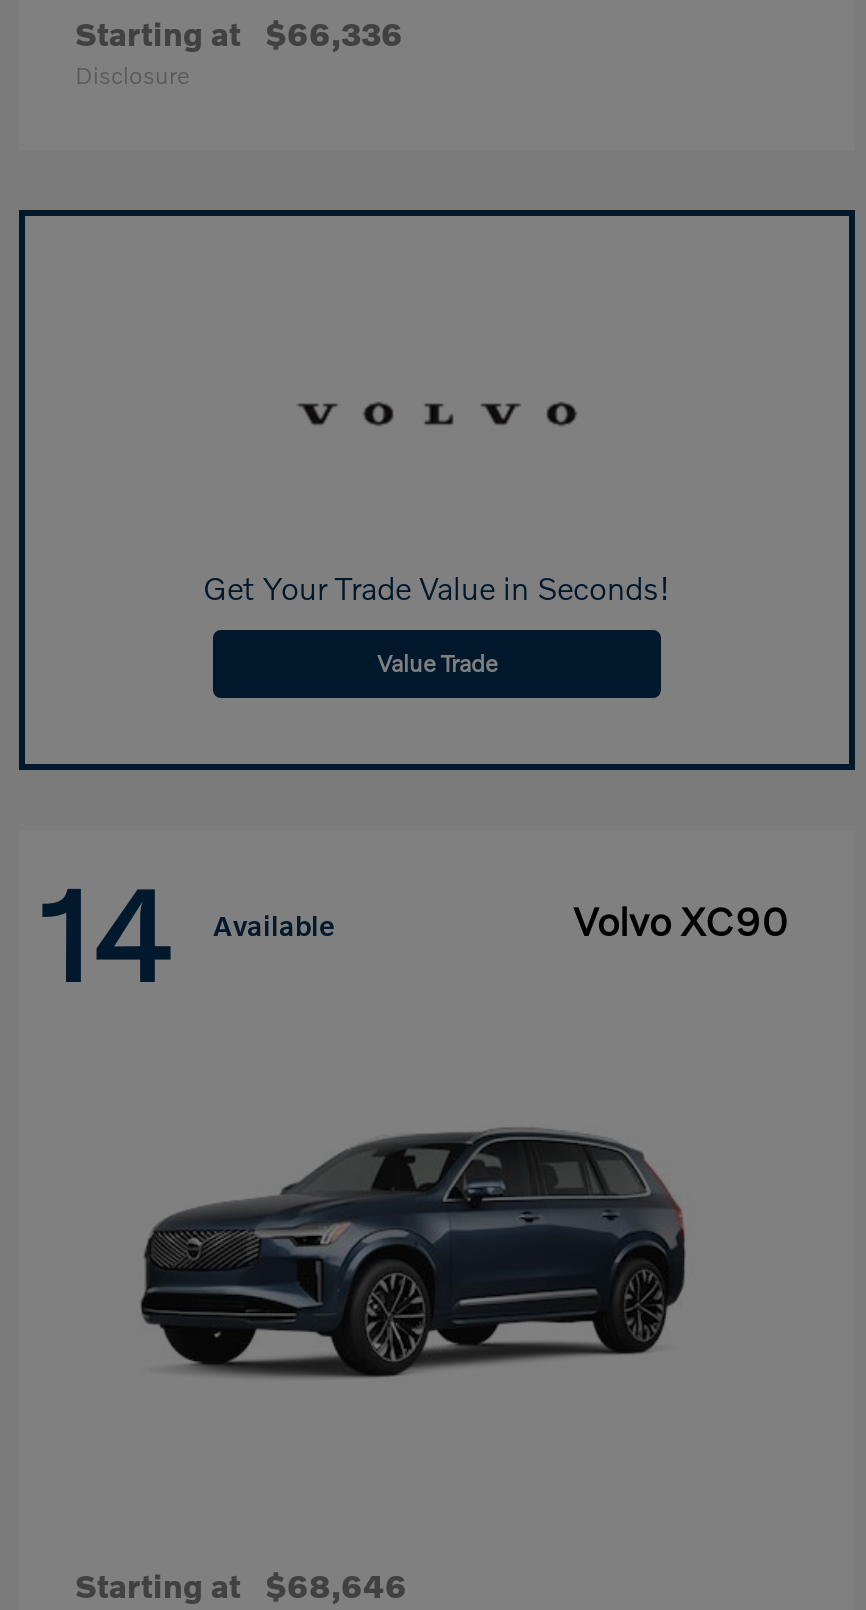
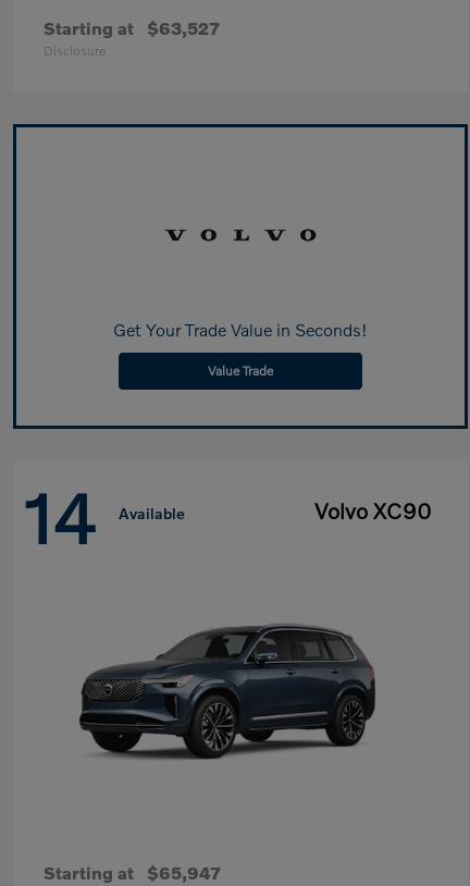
- Starting at $66,336
+ Starting at $63,527

- Starting at $68,646
+ Starting at $65,947
